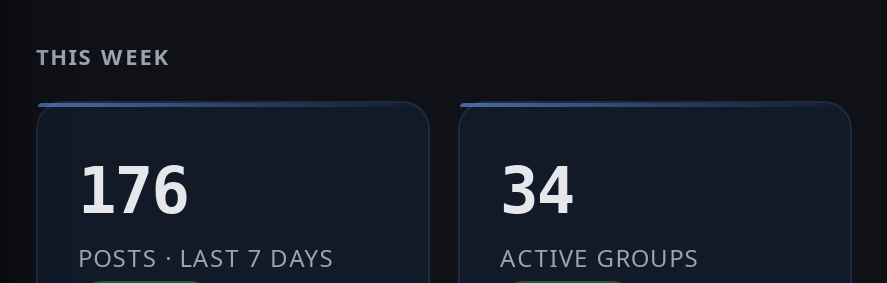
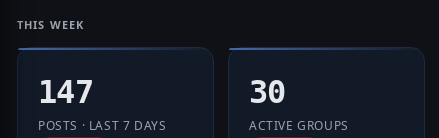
- 176
+ 147

- 34
+ 30
